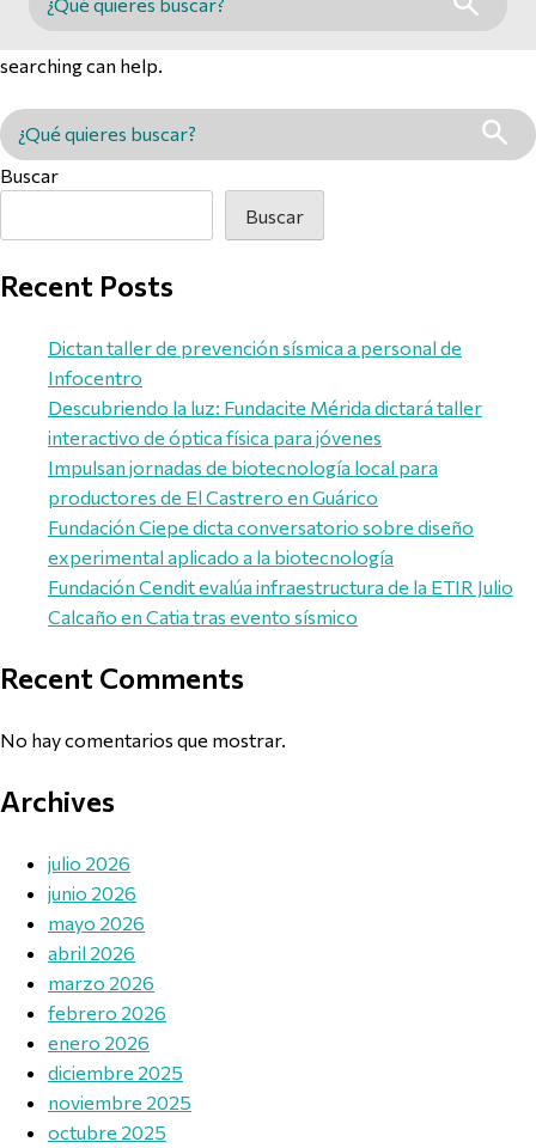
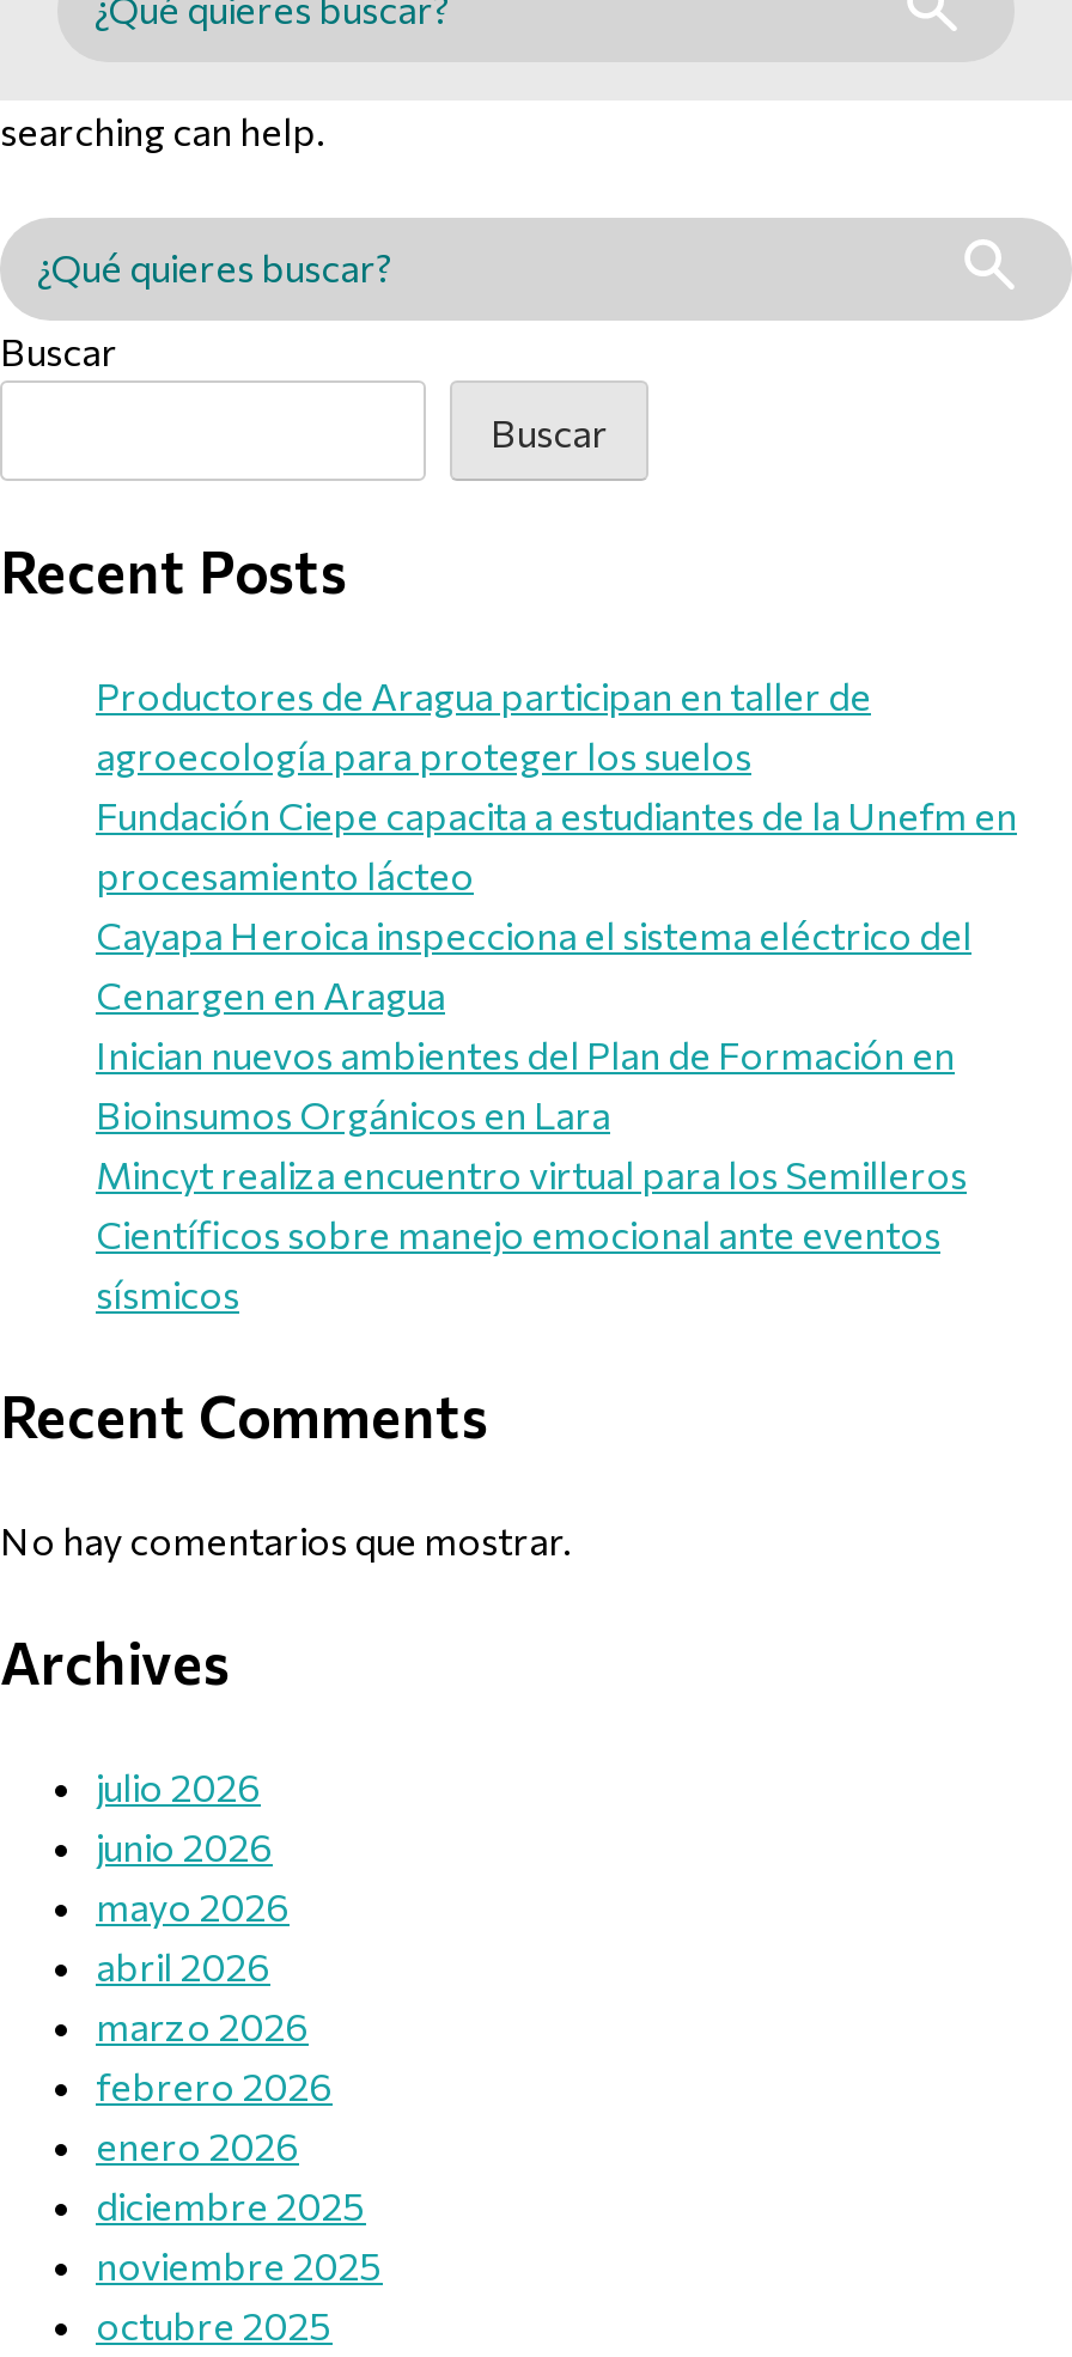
- Dictan taller de prevención sísmica a personal de
- Infocentro
- Descubriendo la luz: Fundacite Mérida dictará taller
- interactivo de óptica física para jóvenes
- Impulsan jornadas de biotecnología local para
- productores de El Castrero en Guárico
- Fundación Ciepe dicta conversatorio sobre diseño
- experimental aplicado a la biotecnología
- Fundación Cendit evalúa infraestructura de la ETIR Julio
- Calcaño en Catia tras evento sísmico
+ Productores de Aragua participan en taller de
+ agroecología para proteger los suelos
+ Fundación Ciepe capacita a estudiantes de la Unefm en
+ procesamiento lácteo
+ Cayapa Heroica inspecciona el sistema eléctrico del
+ Cenargen en Aragua
+ Inician nuevos ambientes del Plan de Formación en
+ Bioinsumos Orgánicos en Lara
+ Mincyt realiza encuentro virtual para los Semilleros
+ Científicos sobre manejo emocional ante eventos
+ sísmicos
